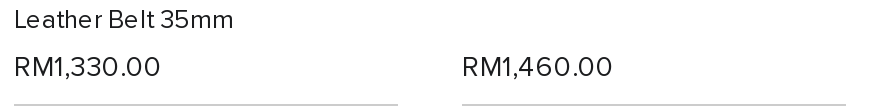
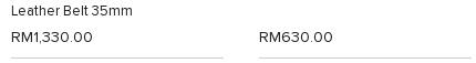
- RM1,460.00
+ RM630.00
